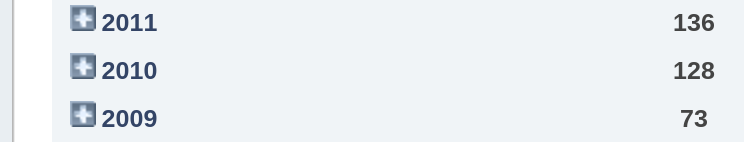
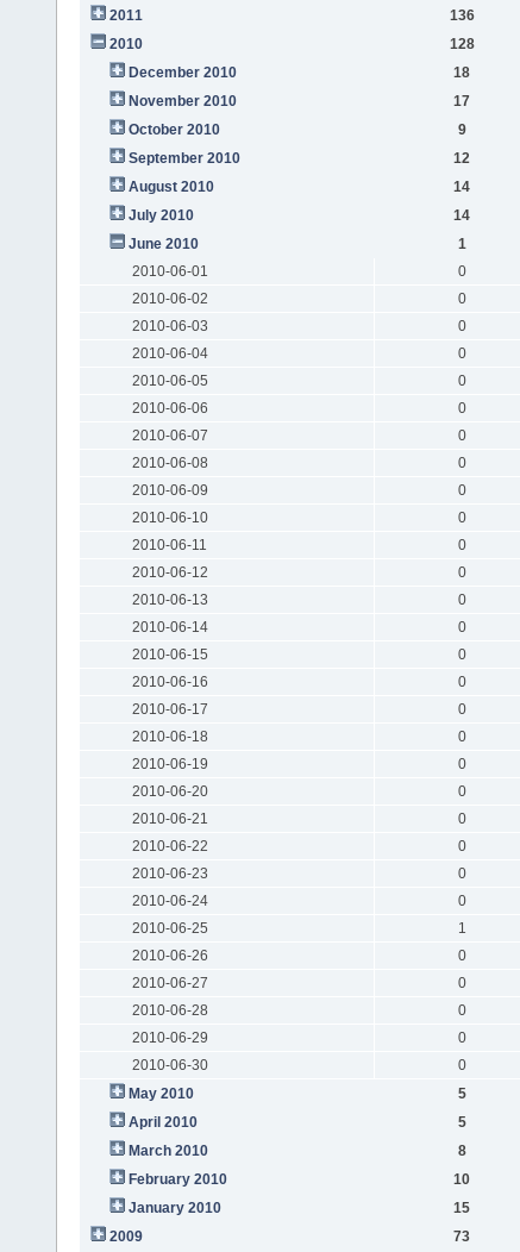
+ December 2010
+ 18
+ November 2010
+ 17
+ October 2010
+ 9
+ September 2010
+ 12
+ August 2010
+ 14
+ July 2010
+ 14
+ June 2010
+ 1
+ 2010-06-01
+ 0
+ 2010-06-02
+ 0
+ 2010-06-03
+ 0
+ 2010-06-04
+ 0
+ 2010-06-05
+ 0
+ 2010-06-06
+ 0
+ 2010-06-07
+ 0
+ 2010-06-08
+ 0
+ 2010-06-09
+ 0
+ 2010-06-10
+ 0
+ 2010-06-11
+ 0
+ 2010-06-12
+ 0
+ 2010-06-13
+ 0
+ 2010-06-14
+ 0
+ 2010-06-15
+ 0
+ 2010-06-16
+ 0
+ 2010-06-17
+ 0
+ 2010-06-18
+ 0
+ 2010-06-19
+ 0
+ 2010-06-20
+ 0
+ 2010-06-21
+ 0
+ 2010-06-22
+ 0
+ 2010-06-23
+ 0
+ 2010-06-24
+ 0
+ 2010-06-25
+ 1
+ 2010-06-26
+ 0
+ 2010-06-27
+ 0
+ 2010-06-28
+ 0
+ 2010-06-29
+ 0
+ 2010-06-30
+ 0
+ May 2010
+ 5
+ April 2010
+ 5
+ March 2010
+ 8
+ February 2010
+ 10
+ January 2010
+ 15
